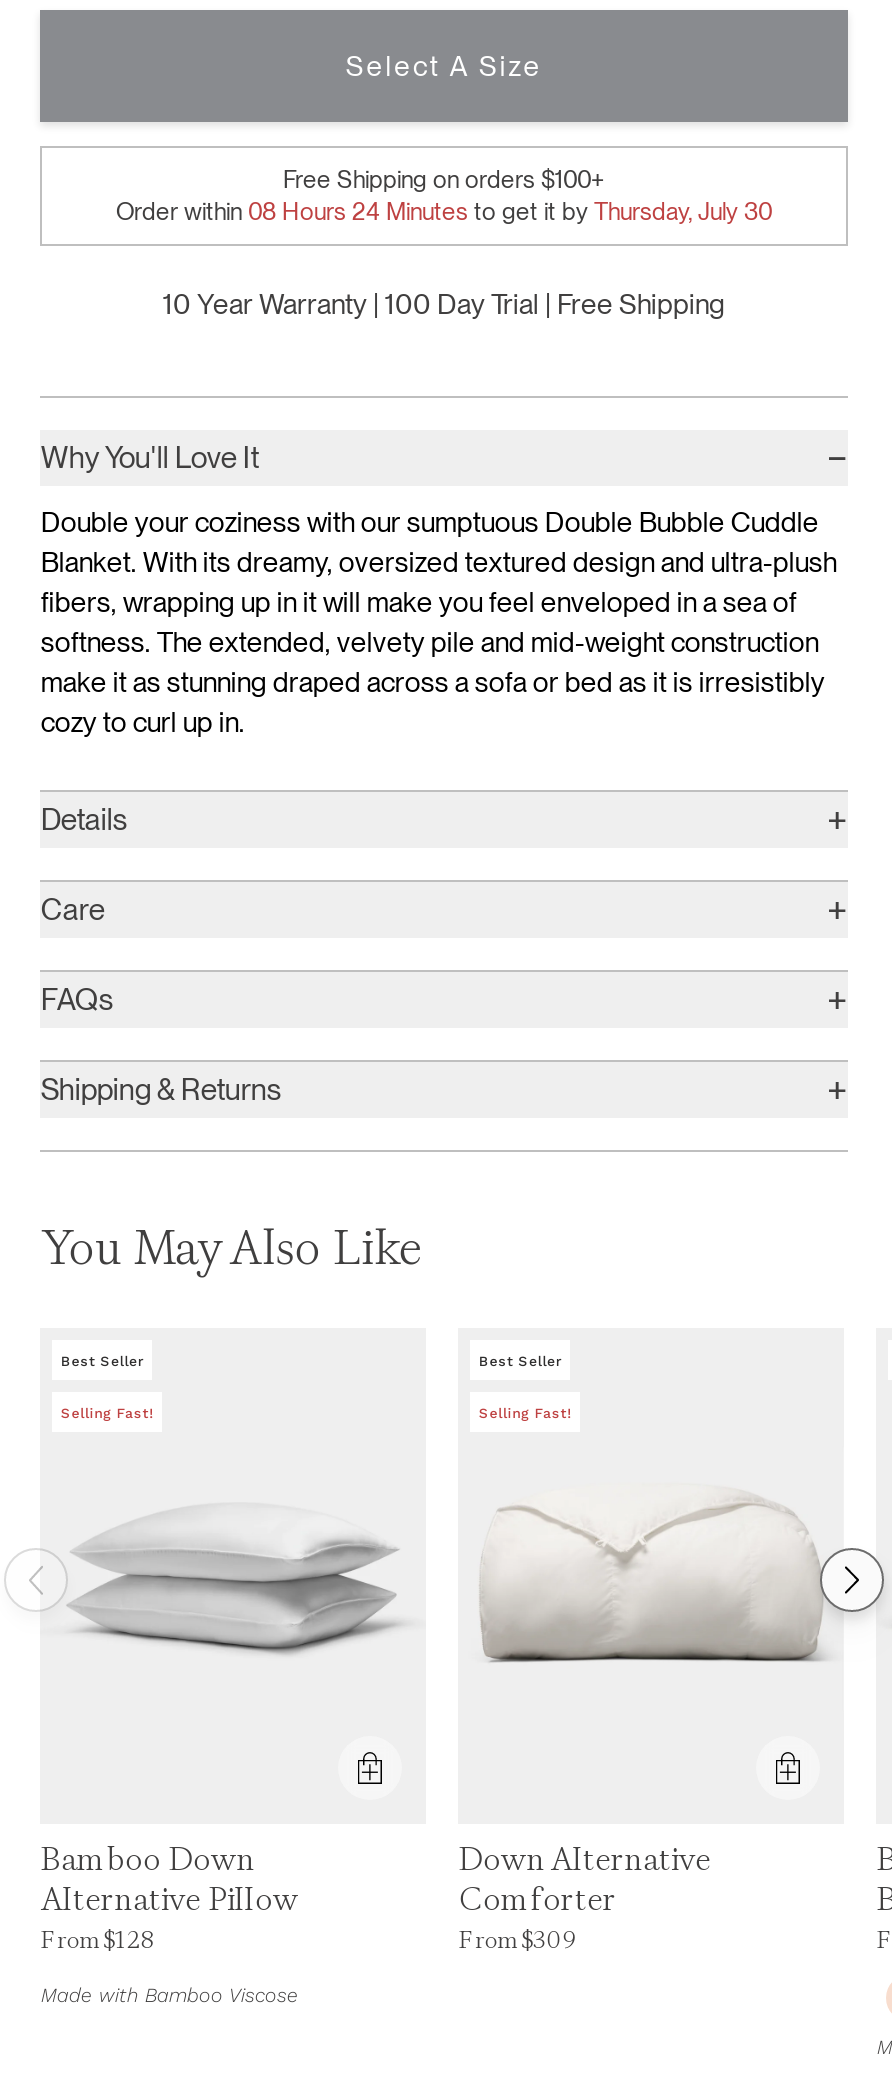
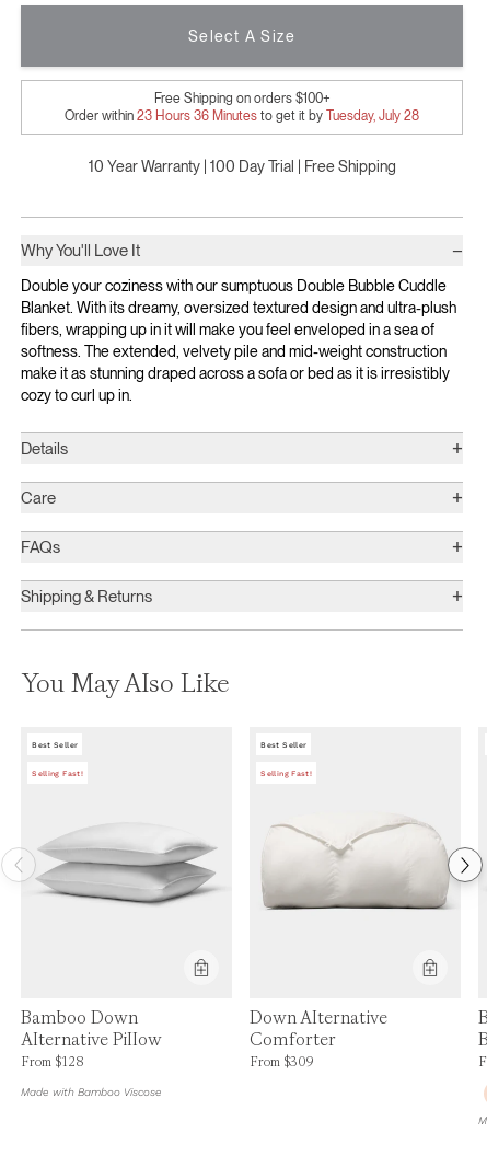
- Order within 08 Hours 24 Minutes to get it by Thursday, July 30
+ Order within 23 Hours 36 Minutes to get it by Tuesday, July 28
